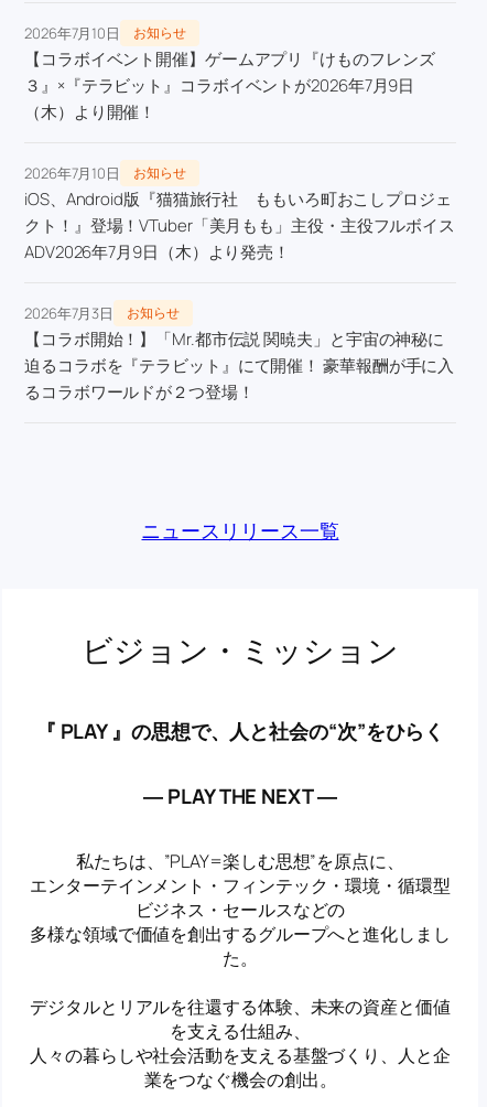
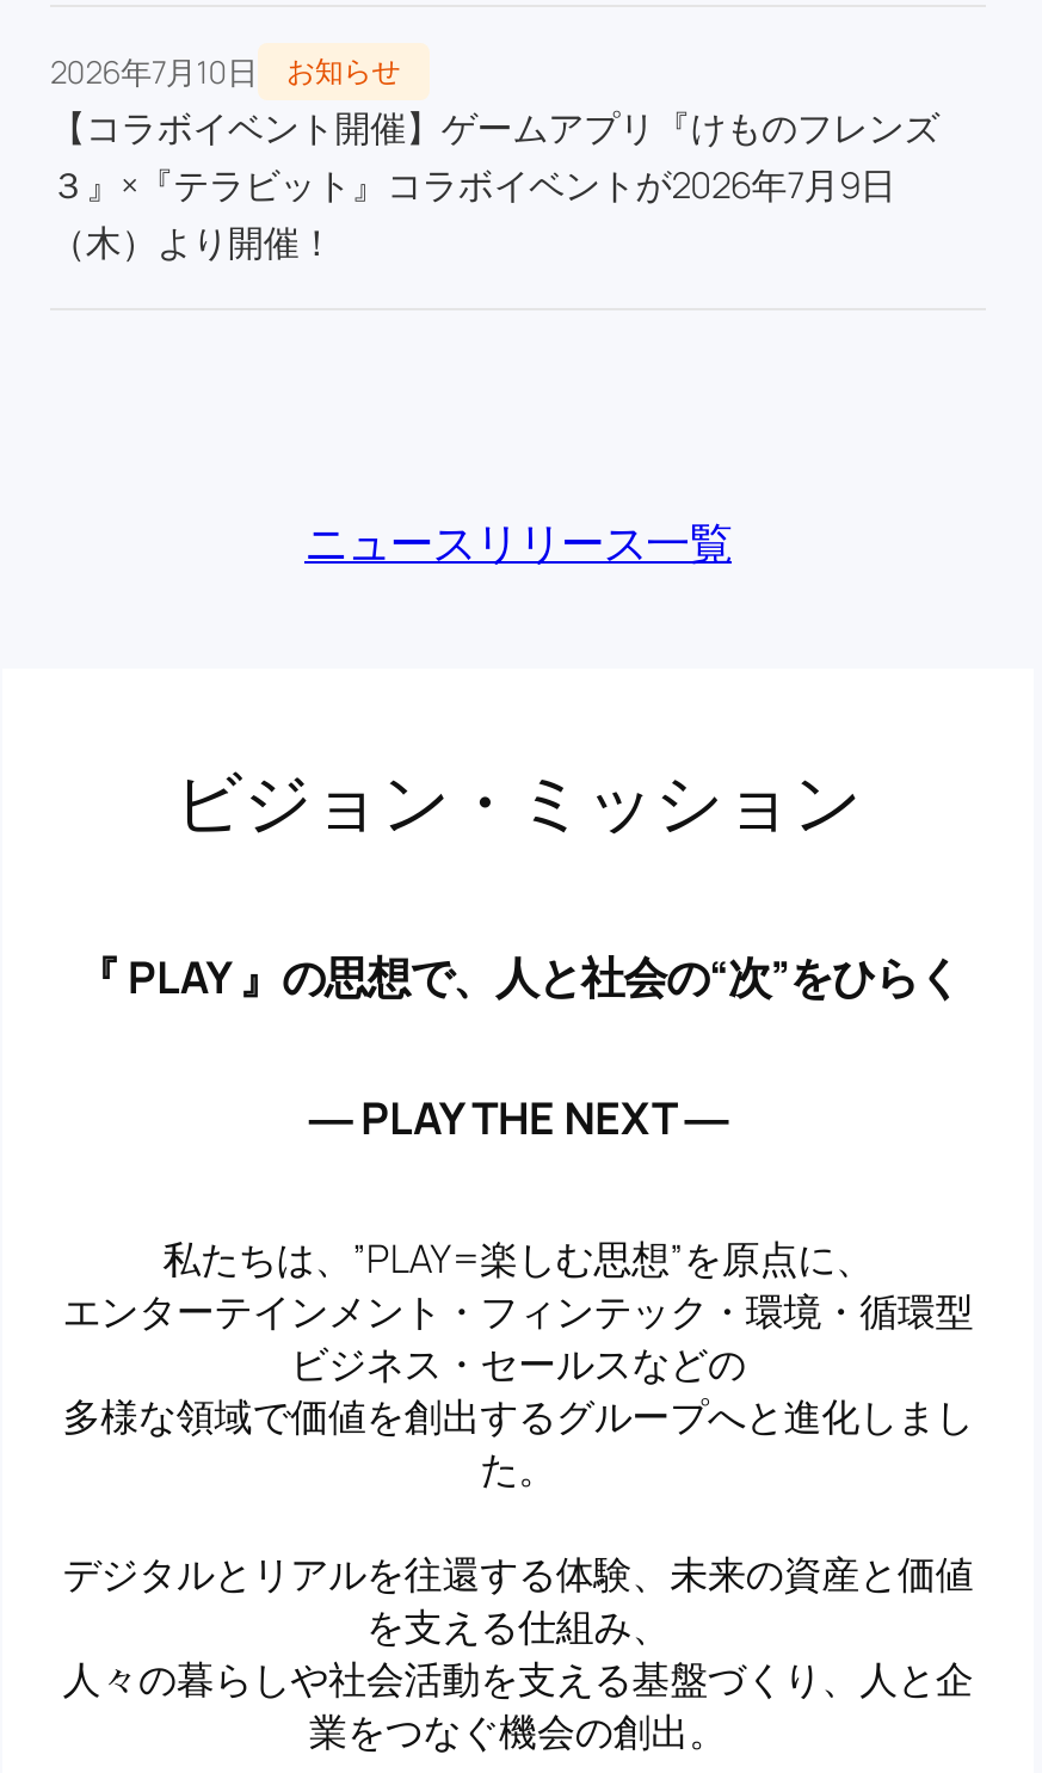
- 2026年7月10日
- お知らせ
- iOS、Android版『猫猫旅行社 ももいろ町おこしプロジェ
- クト！』登場！VTuber「美月もも」主役・主役フルボイス
- ADV2026年7月9日（木）より発売！
- 2026年7月3日
- お知らせ
- 【コラボ開始！】「Mr.都市伝説 関暁夫」と宇宙の神秘に
- 迫るコラボを『テラビット』にて開催！ 豪華報酬が手に入
- るコラボワールドが２つ登場！
